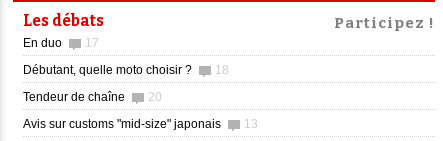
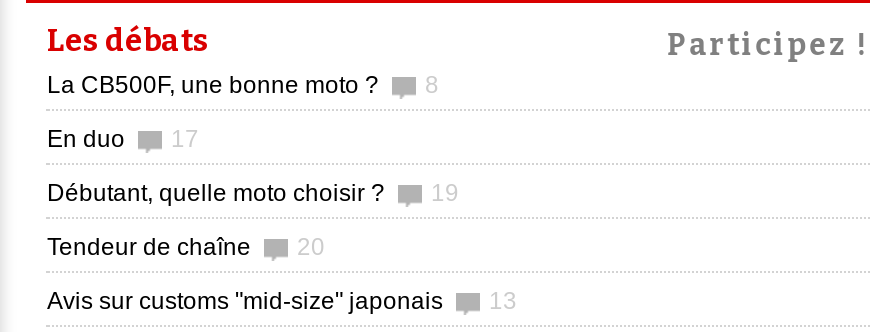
+ La CB500F, une bonne moto ?
+ 8

- Débutant, quelle moto choisir ? 18
+ Débutant, quelle moto choisir ? 19
